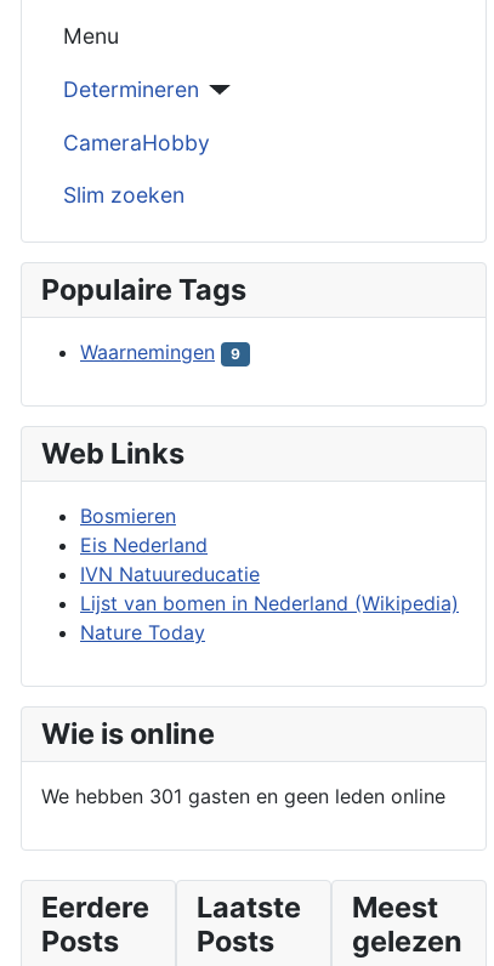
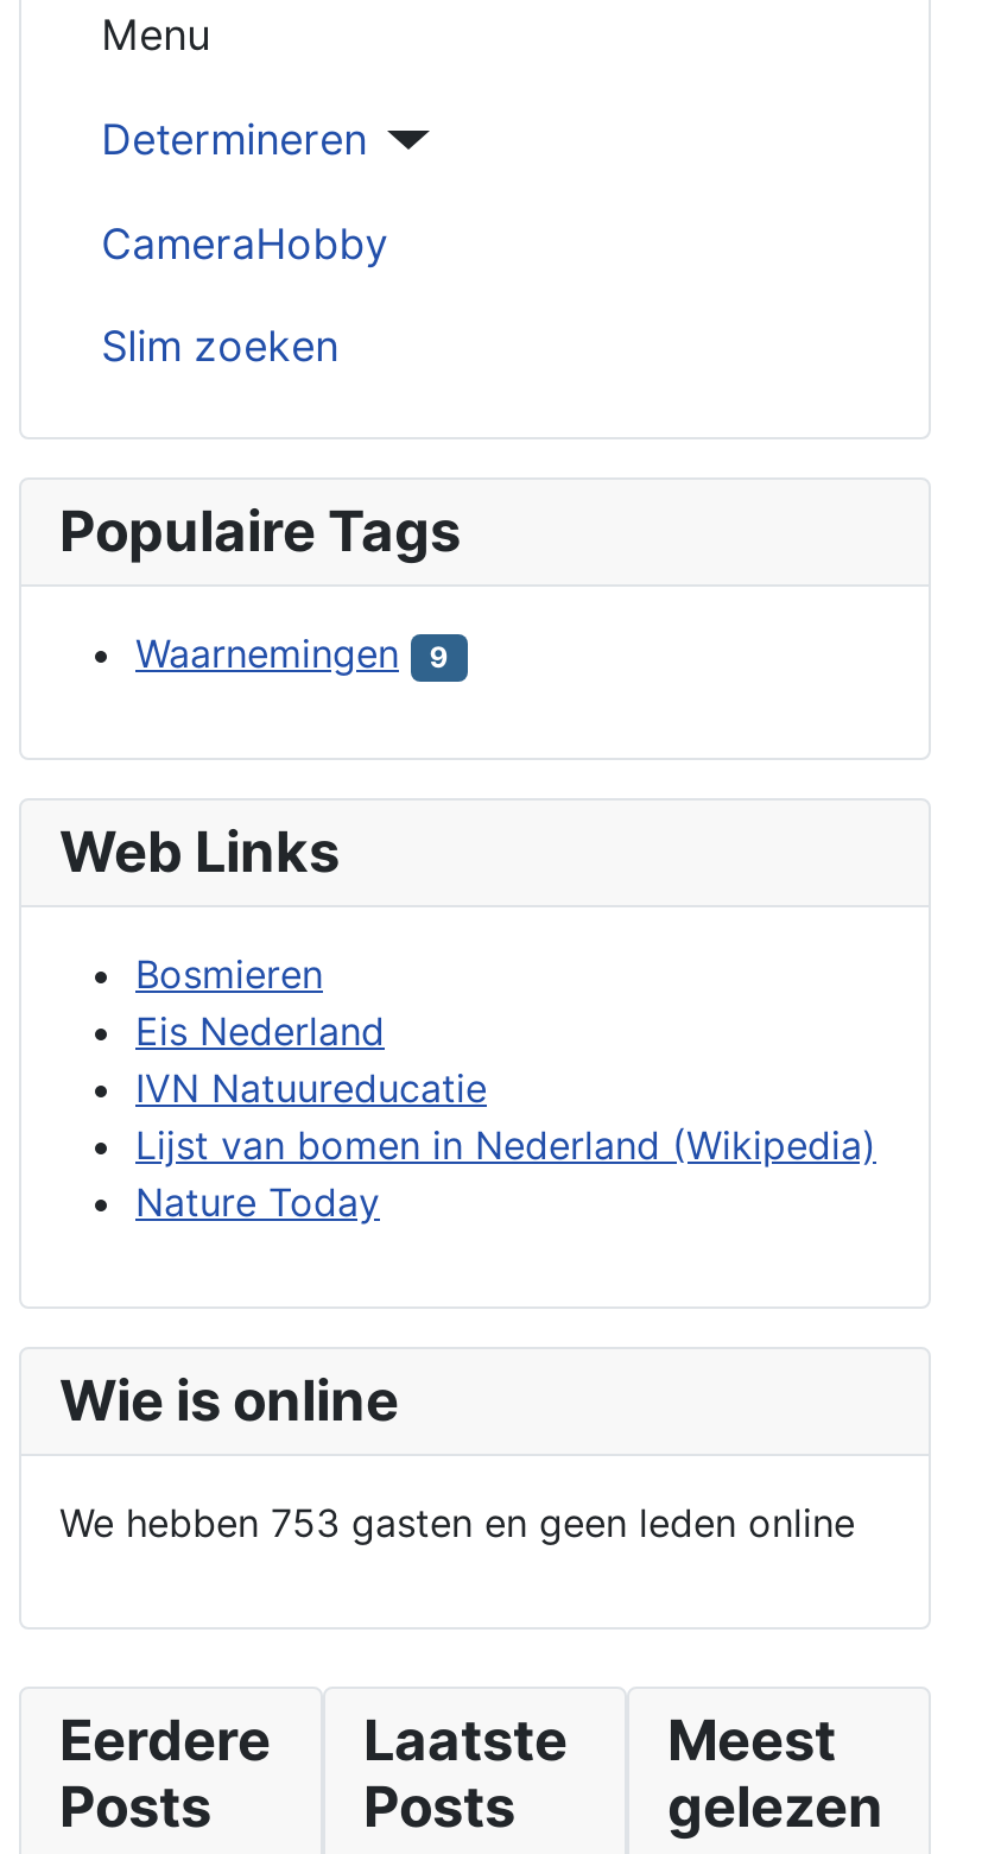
- We hebben 301 gasten en geen leden online
+ We hebben 753 gasten en geen leden online
